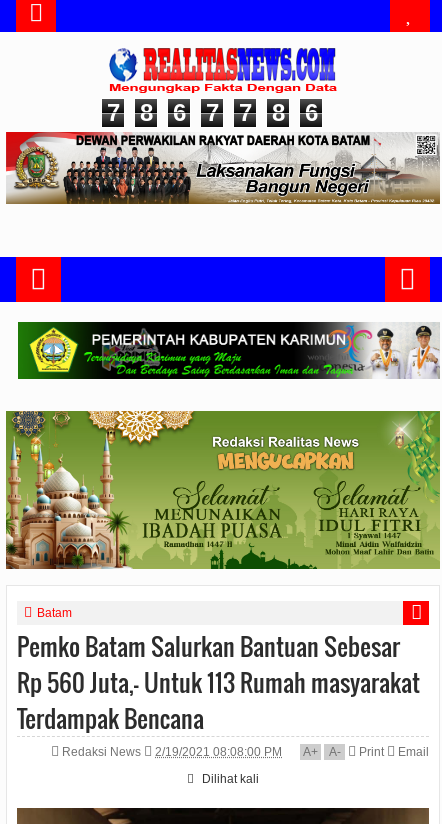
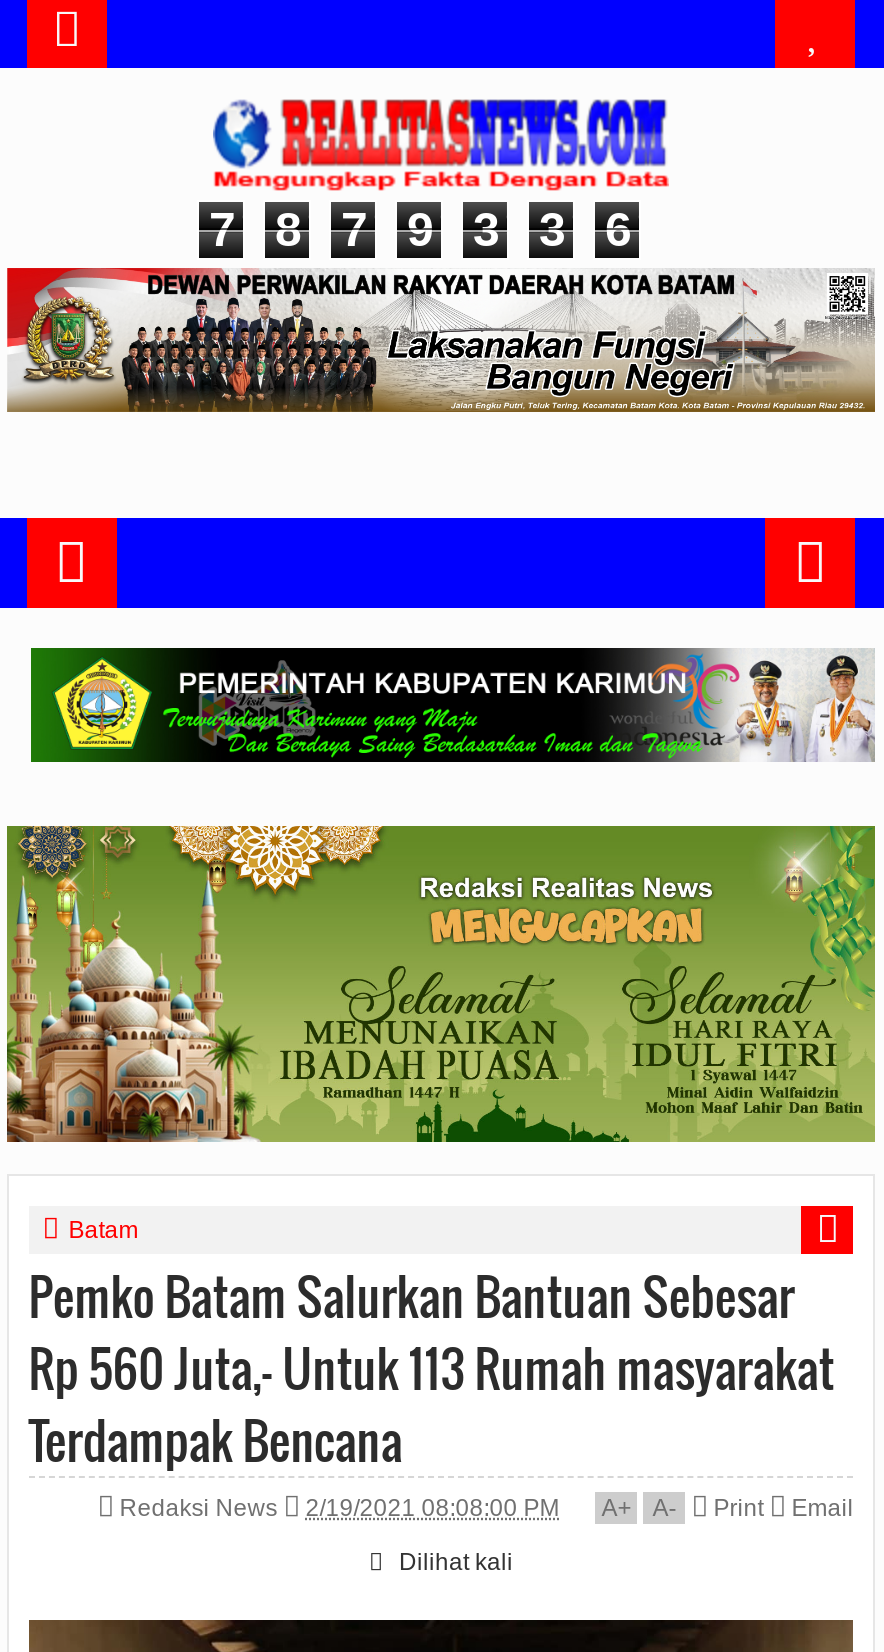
- 6

- 7
- 8
+ 9
+ 3
+ 3
